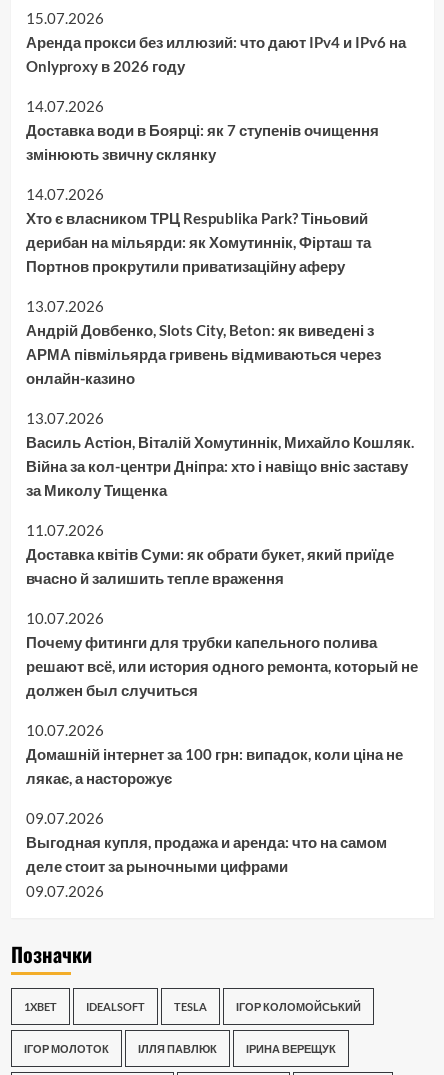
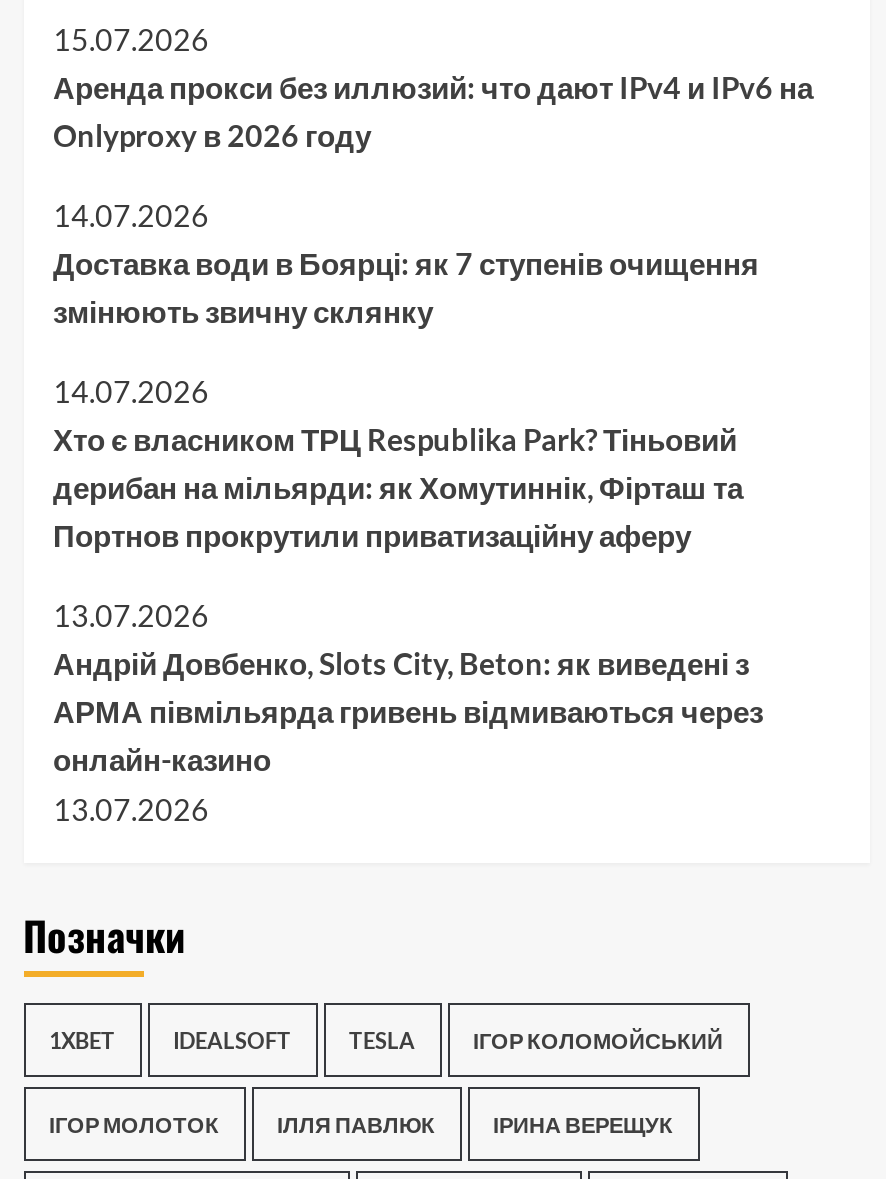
- Василь Астіон, Віталій Хомутиннік, Михайло Кошляк.
- Війна за кол-центри Дніпра: хто і навіщо вніс заставу
- за Миколу Тищенка
- 11.07.2026
- Доставка квітів Суми: як обрати букет, який приїде
- вчасно й залишить тепле враження
- 10.07.2026
- Почему фитинги для трубки капельного полива
- решают всё, или история одного ремонта, который не
- должен был случиться
- 10.07.2026
- Домашній інтернет за 100 грн: випадок, коли ціна не
- лякає, а насторожує
- 09.07.2026
- Выгодная купля, продажа и аренда: что на самом
- деле стоит за рыночными цифрами
- 09.07.2026
